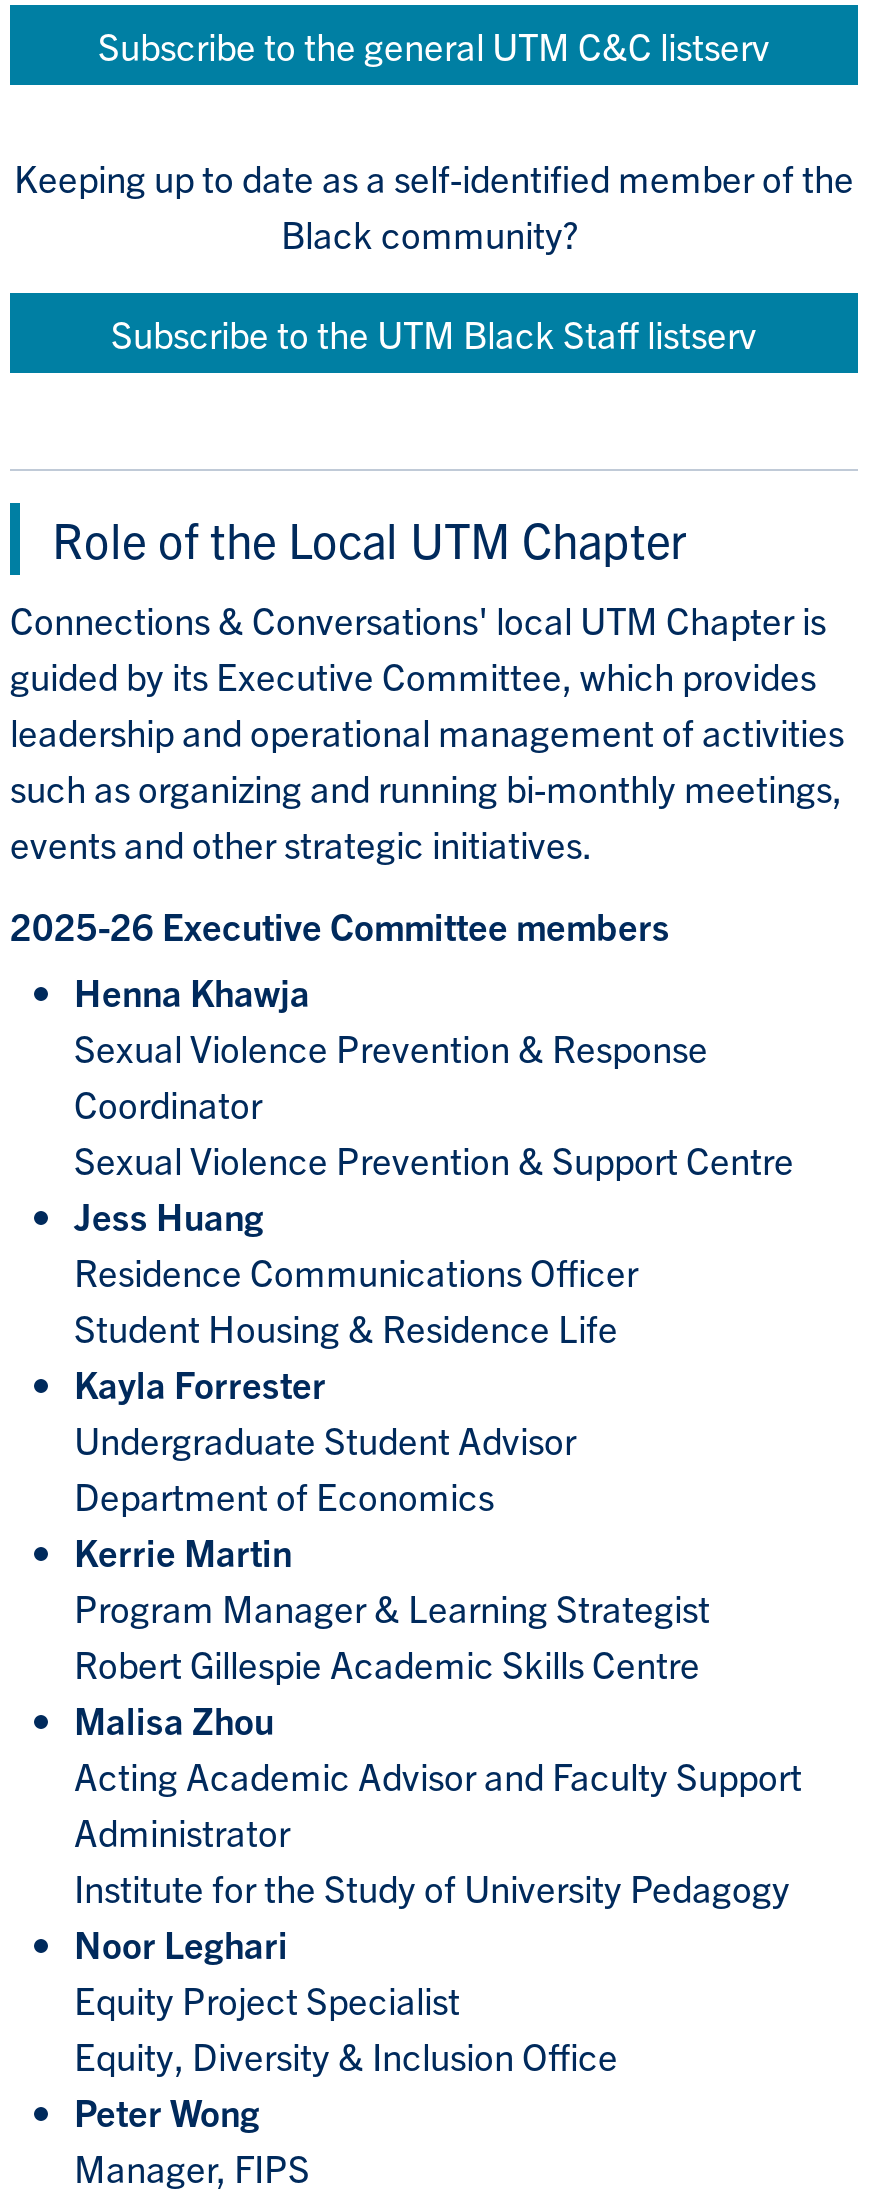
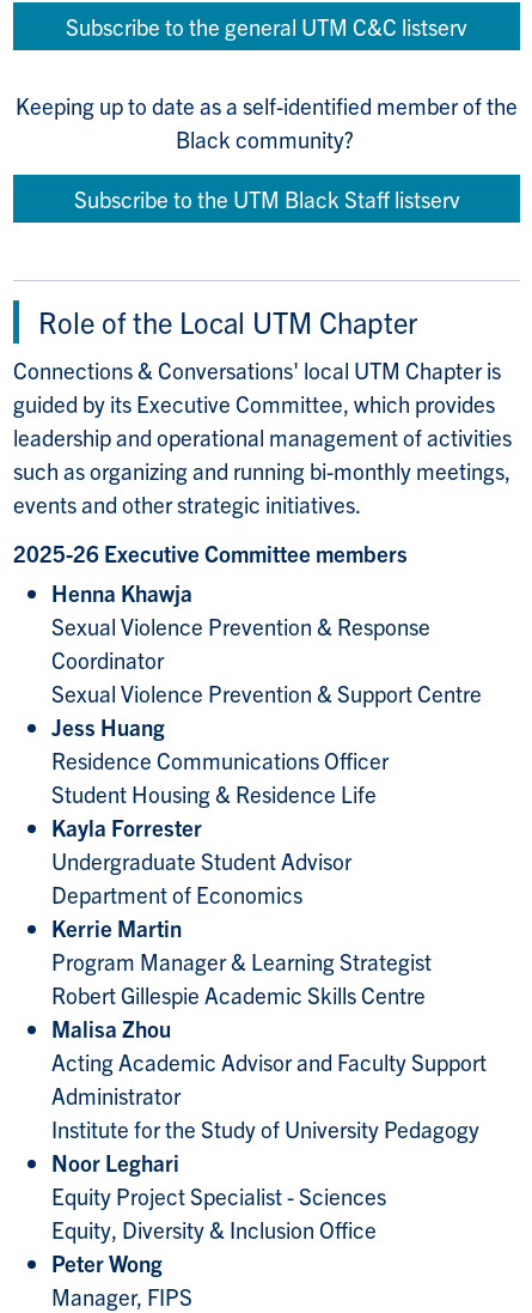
- Equity Project Specialist
+ Equity Project Specialist - Sciences
